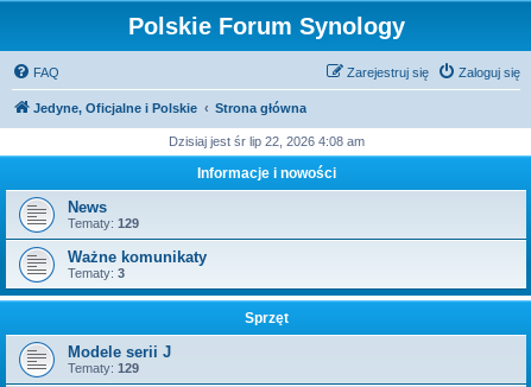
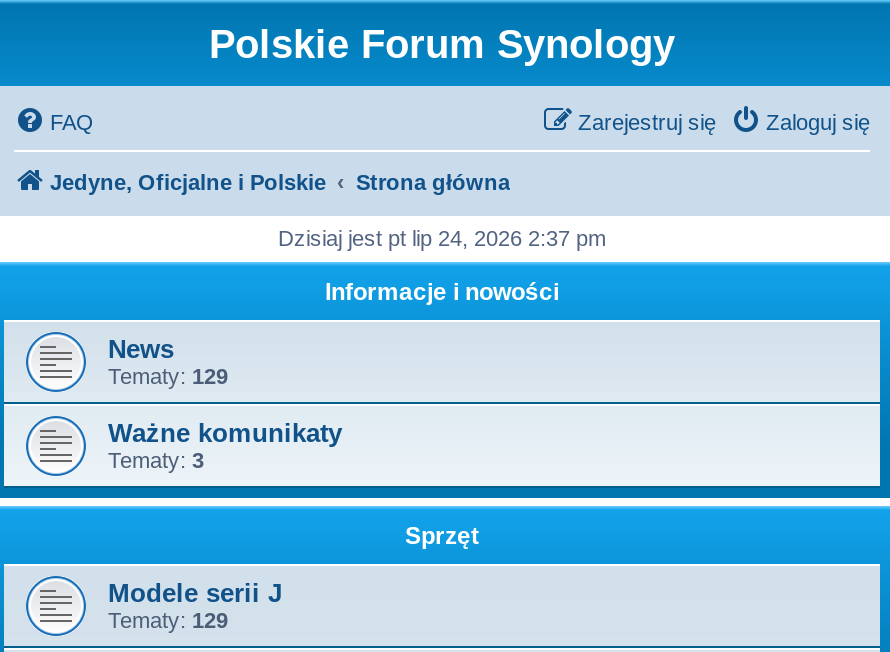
- Dzisiaj jest śr lip 22, 2026 4:08 am
+ Dzisiaj jest pt lip 24, 2026 2:37 pm
